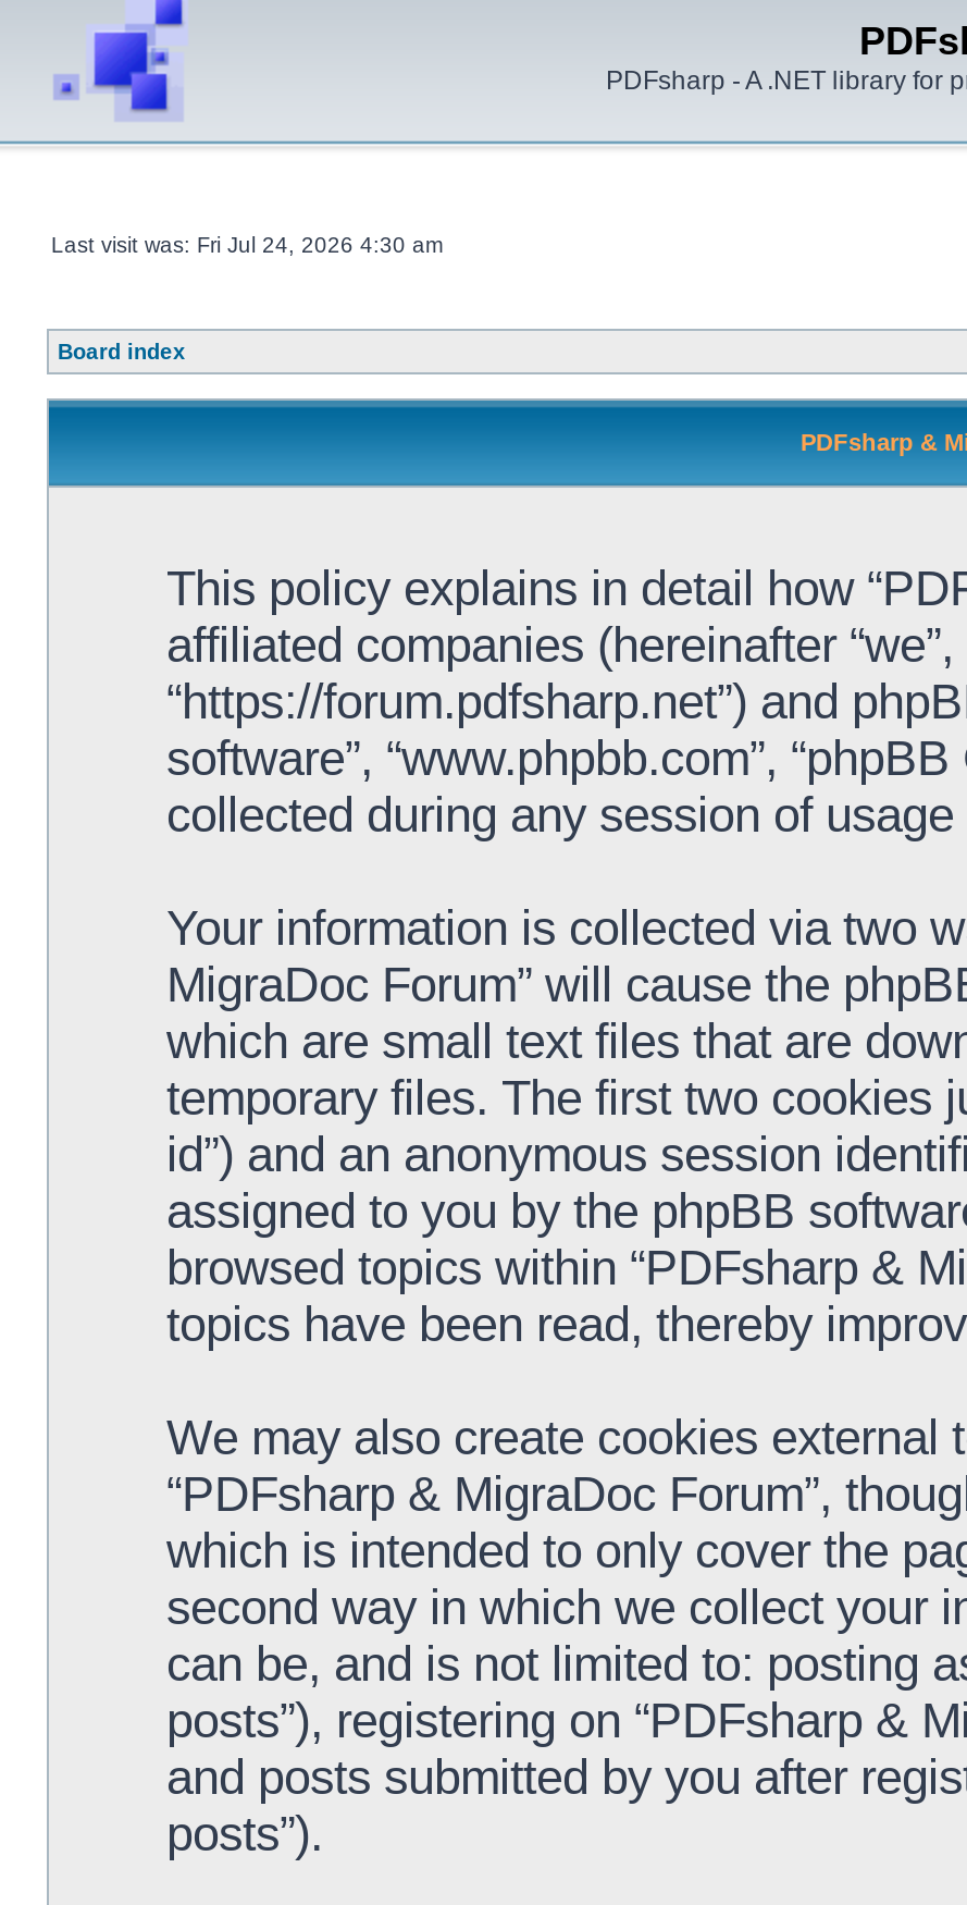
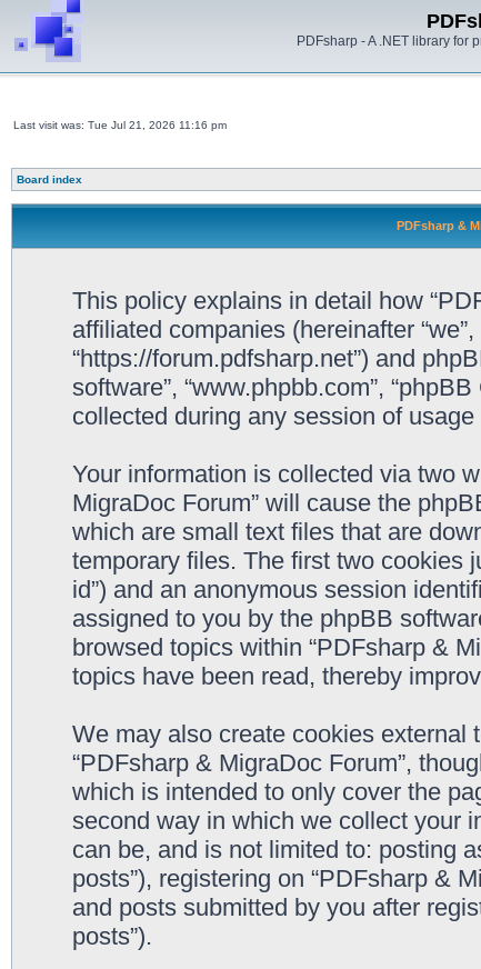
- Last visit was: Fri Jul 24, 2026 4:30 am
+ Last visit was: Tue Jul 21, 2026 11:16 pm
